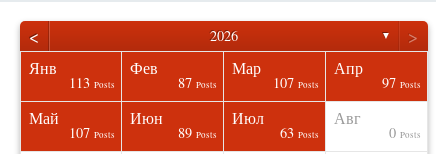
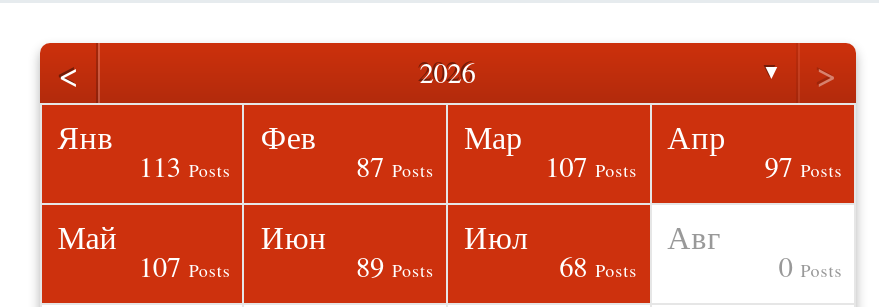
- 63 Posts
+ 68 Posts
